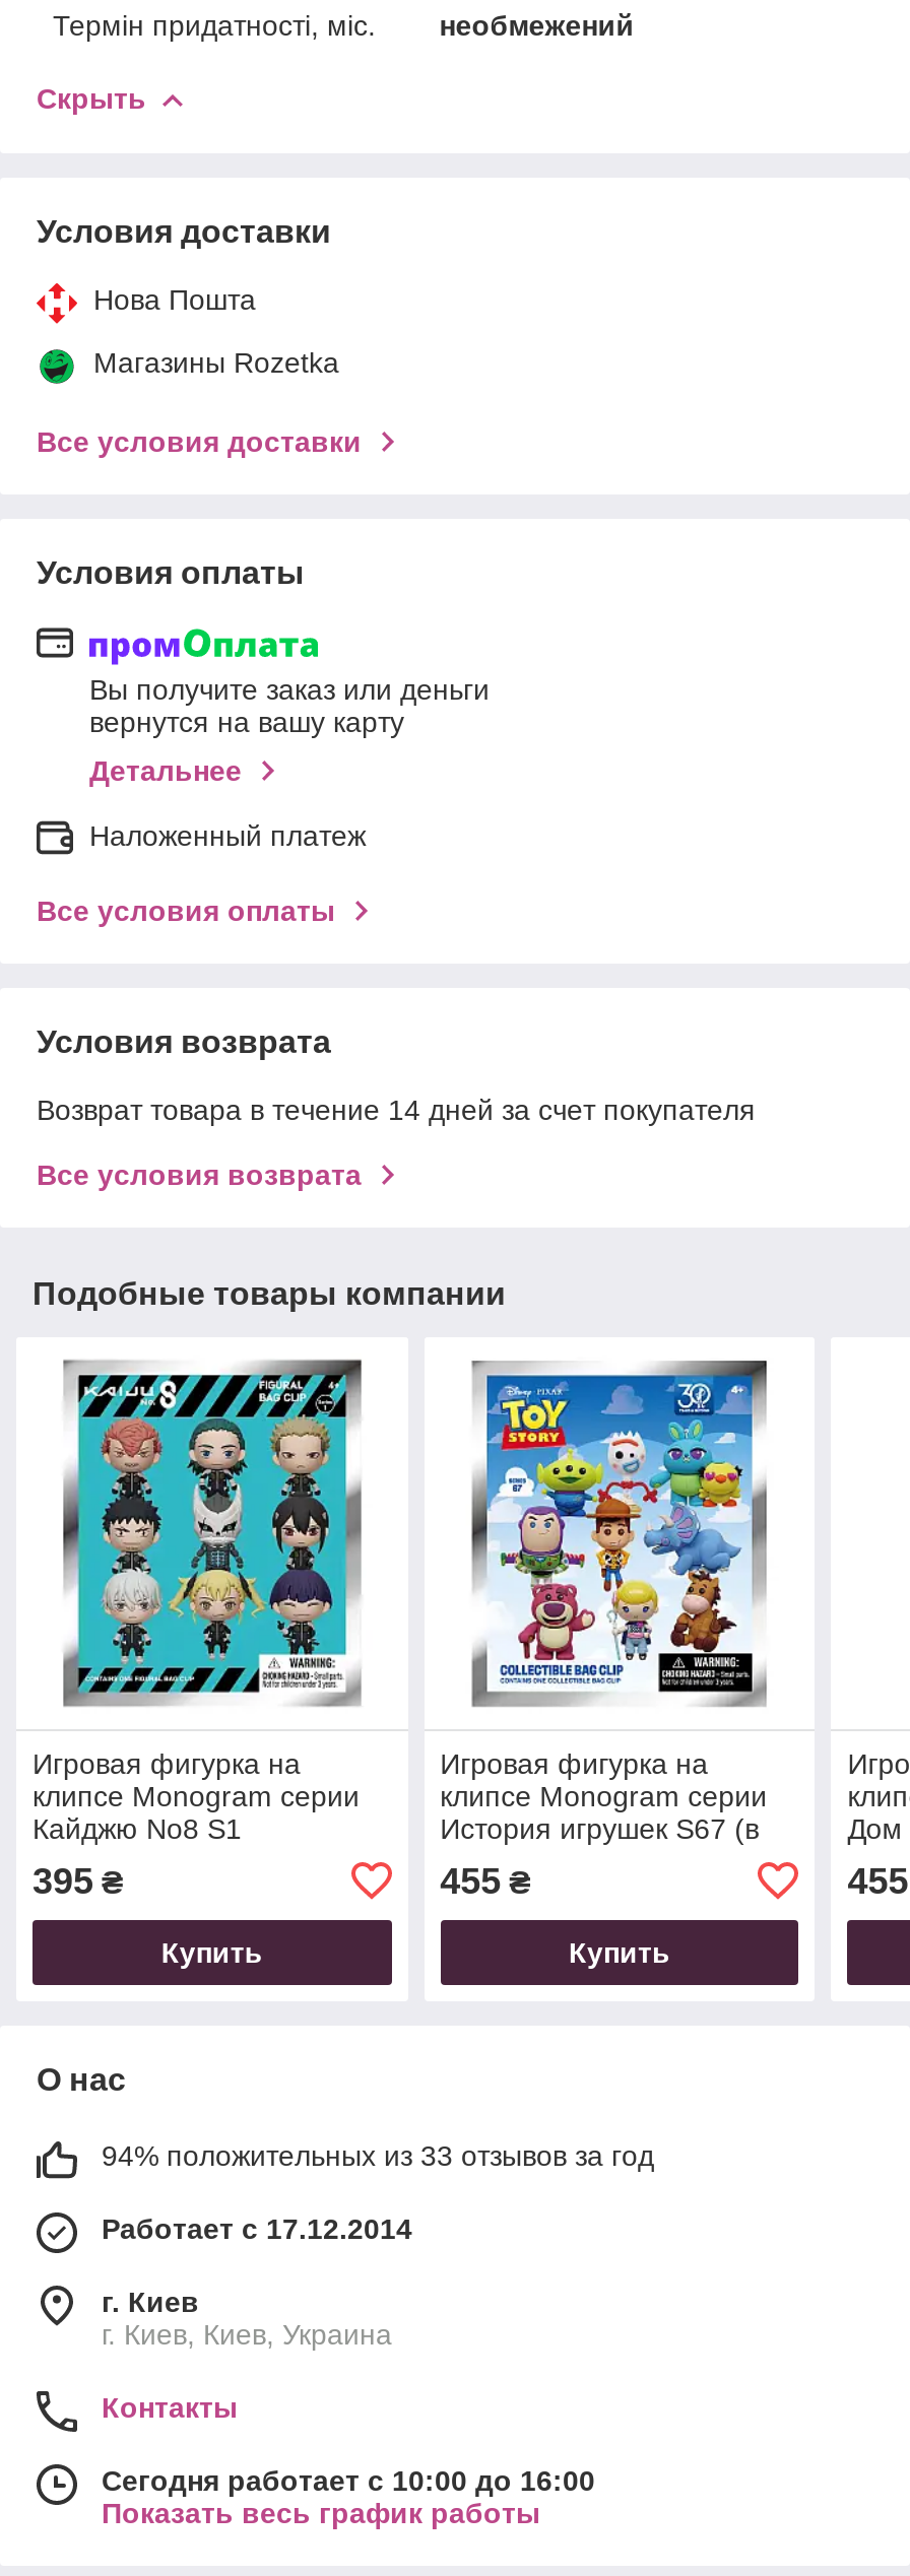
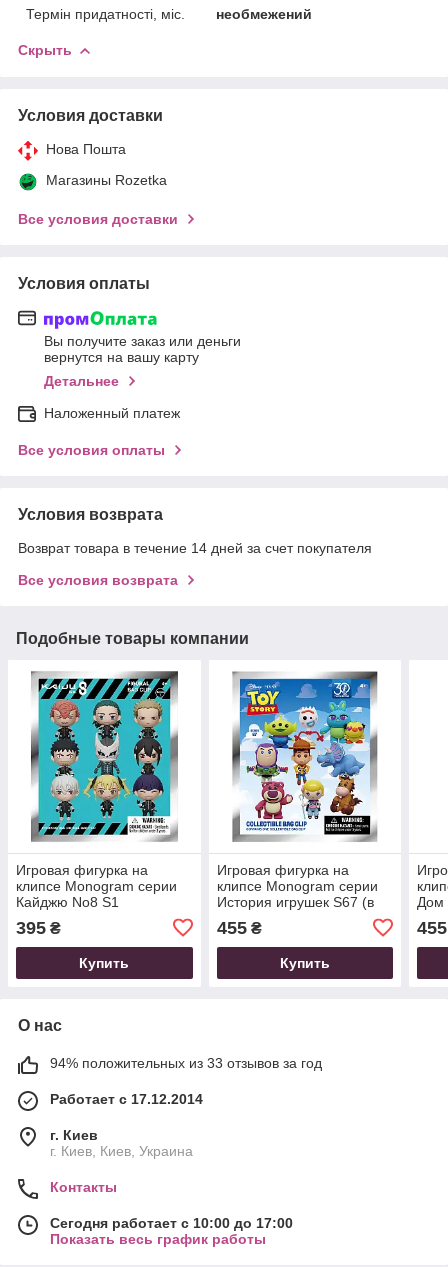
- Сегодня работает с 10:00 до 16:00
+ Сегодня работает с 10:00 до 17:00
